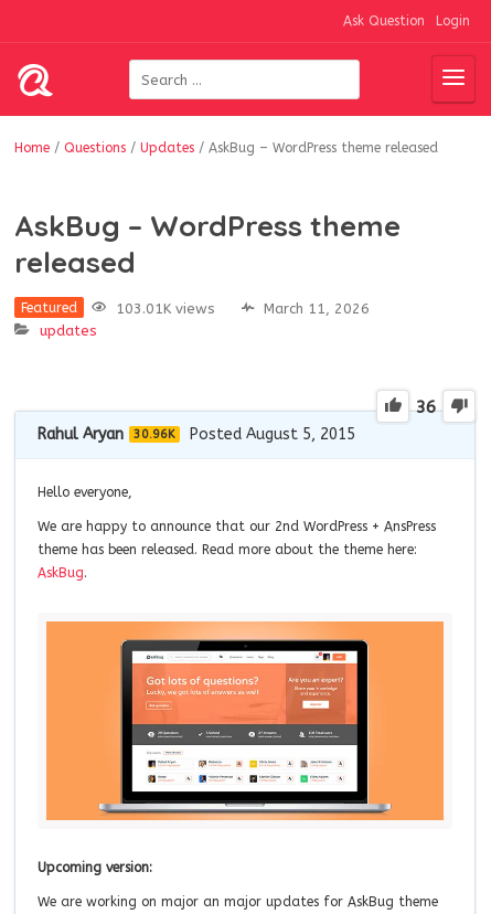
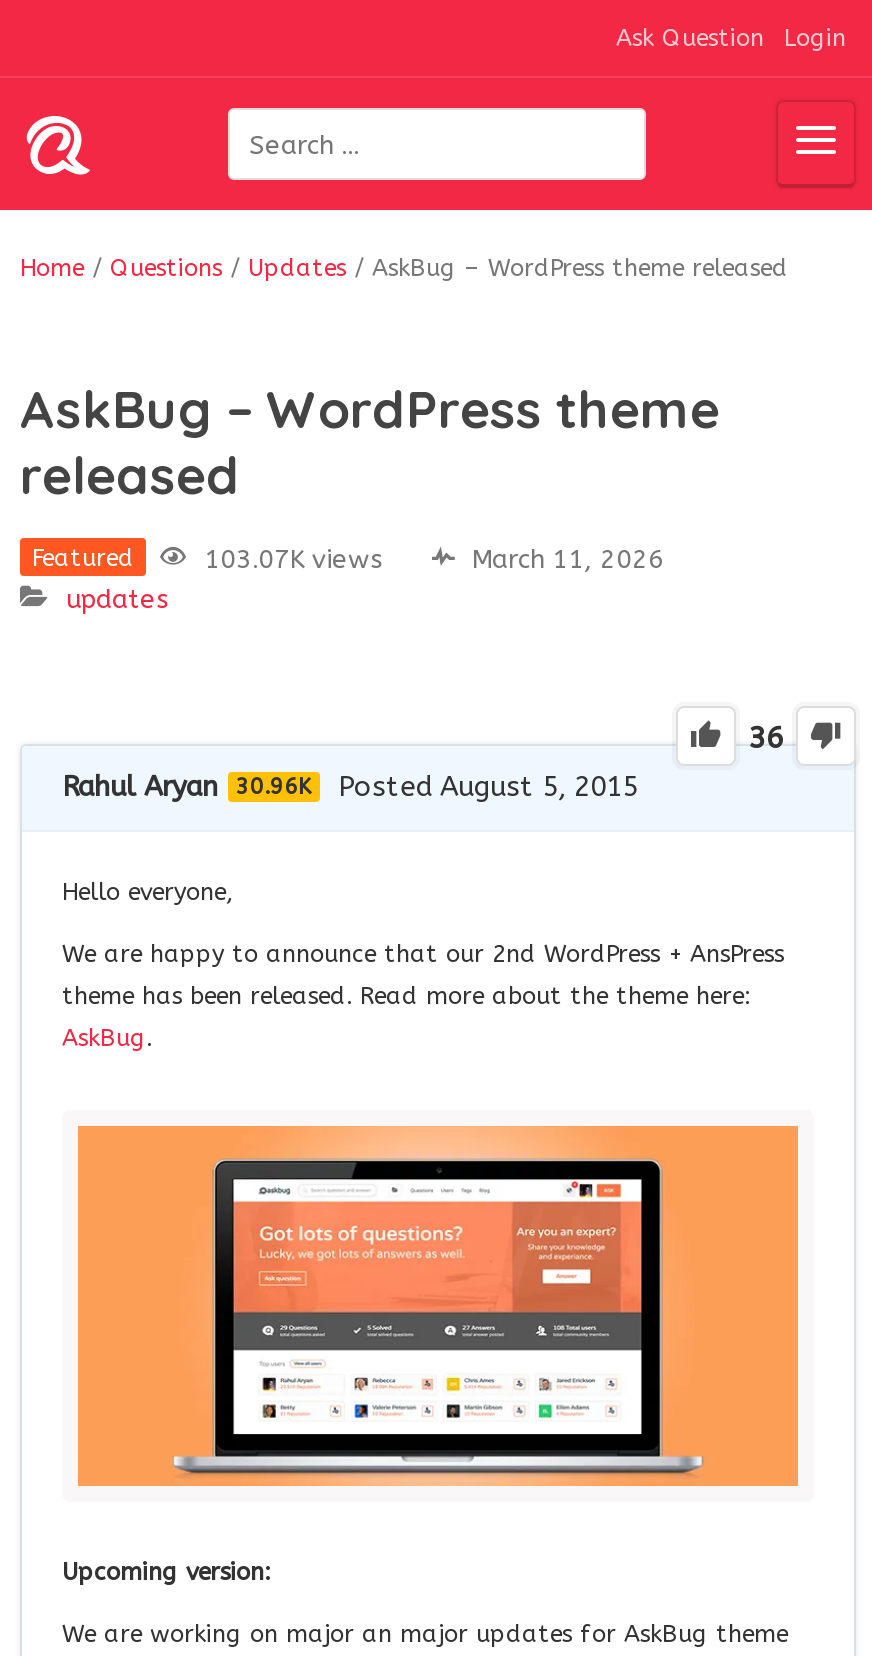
- 103.01K views
+ 103.07K views
